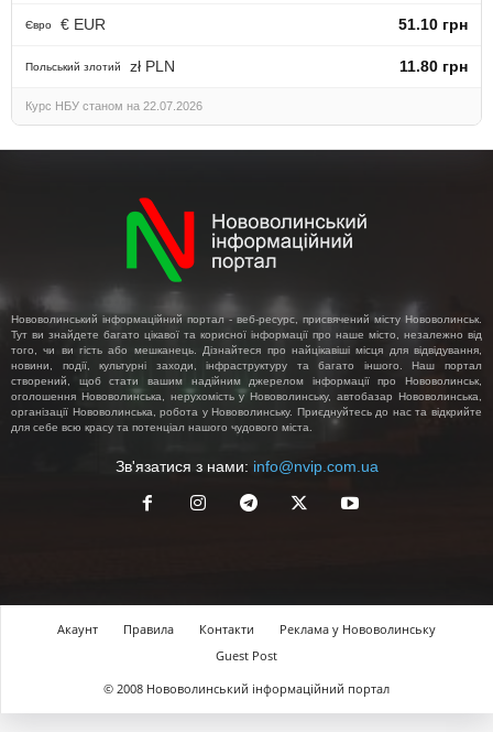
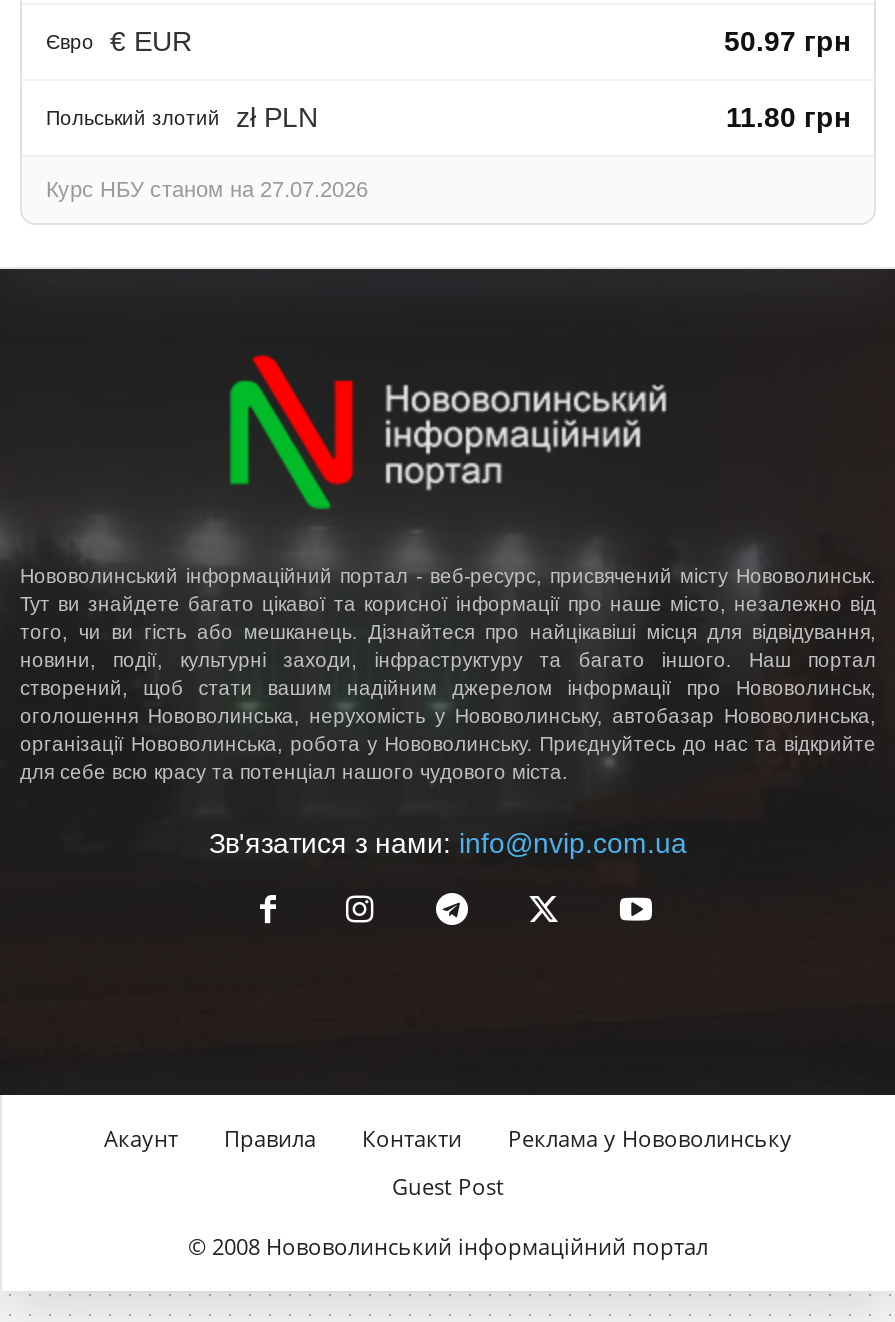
- 51.10 грн
+ 50.97 грн

- Курс НБУ станом на 22.07.2026
+ Курс НБУ станом на 27.07.2026
